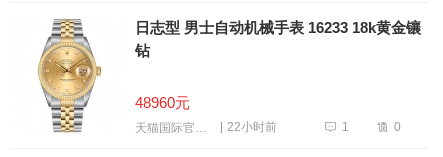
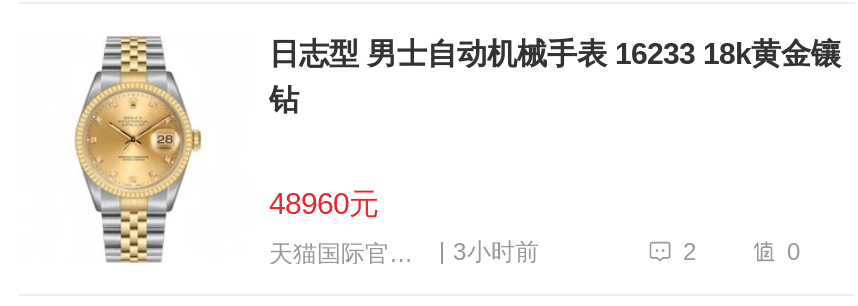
- 22小时前
+ 3小时前

- 1
+ 2
